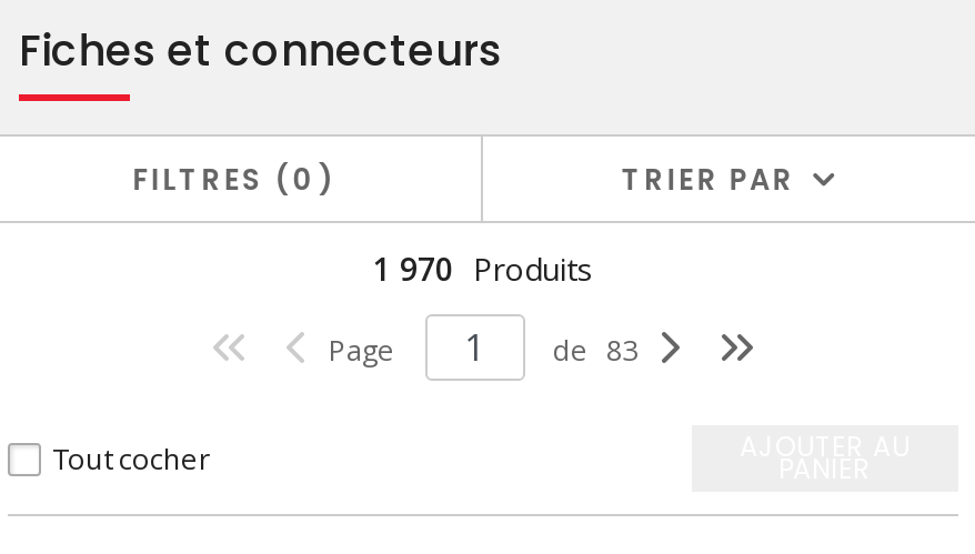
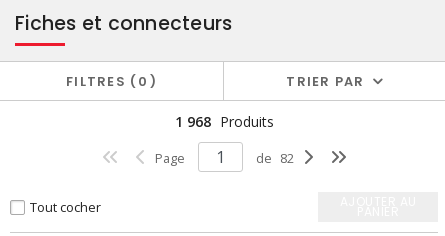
- 1 970 Produits
+ 1 968 Produits

- de 83
+ de 82
